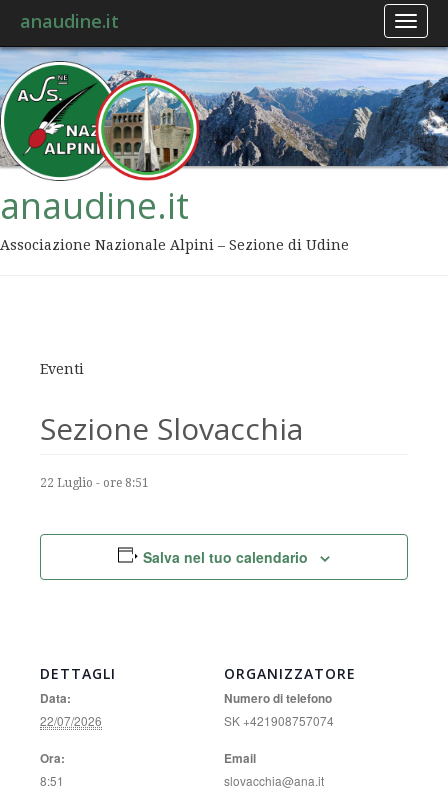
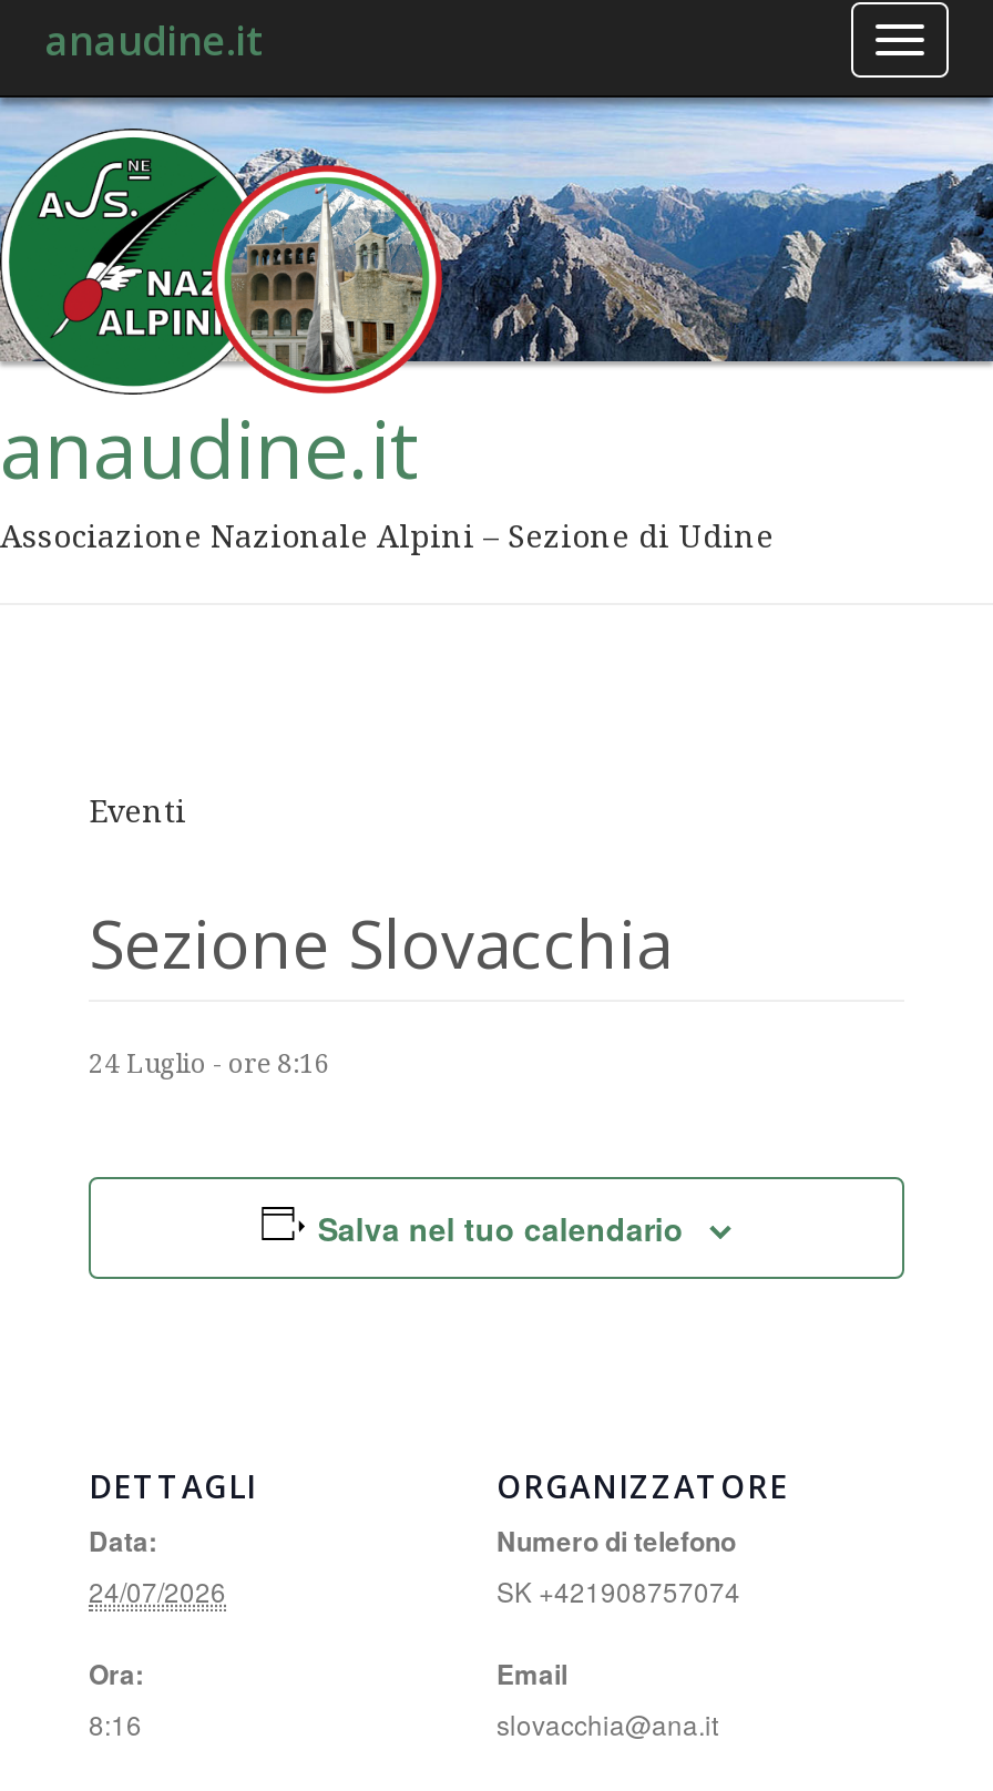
- 22 Luglio - ore 8:51
+ 24 Luglio - ore 8:16

- 22/07/2026
+ 24/07/2026

- 8:51
+ 8:16
